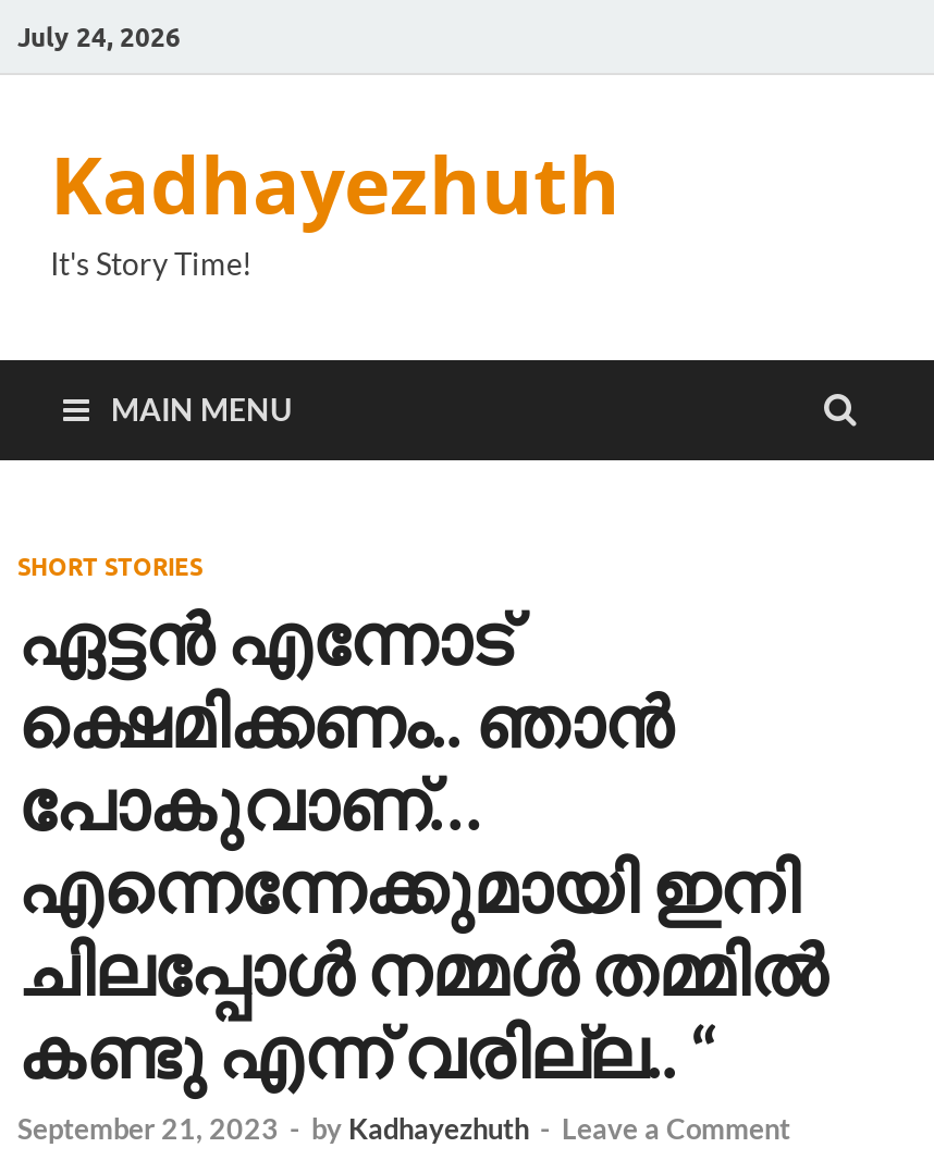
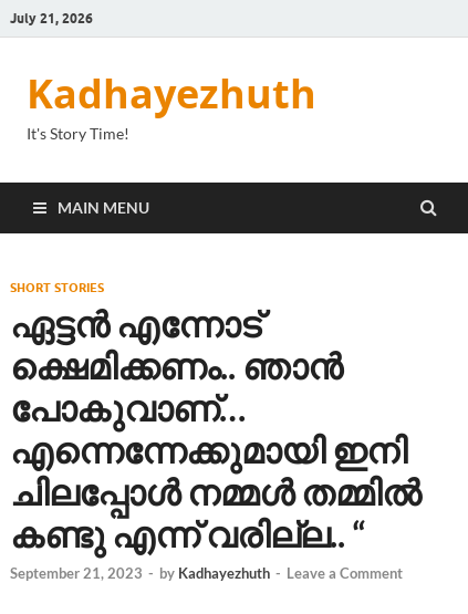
- July 24, 2026
+ July 21, 2026
